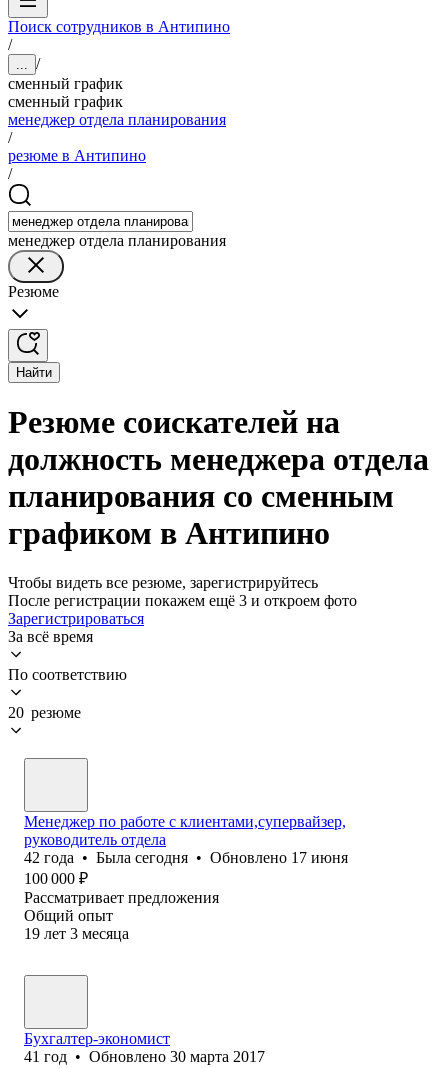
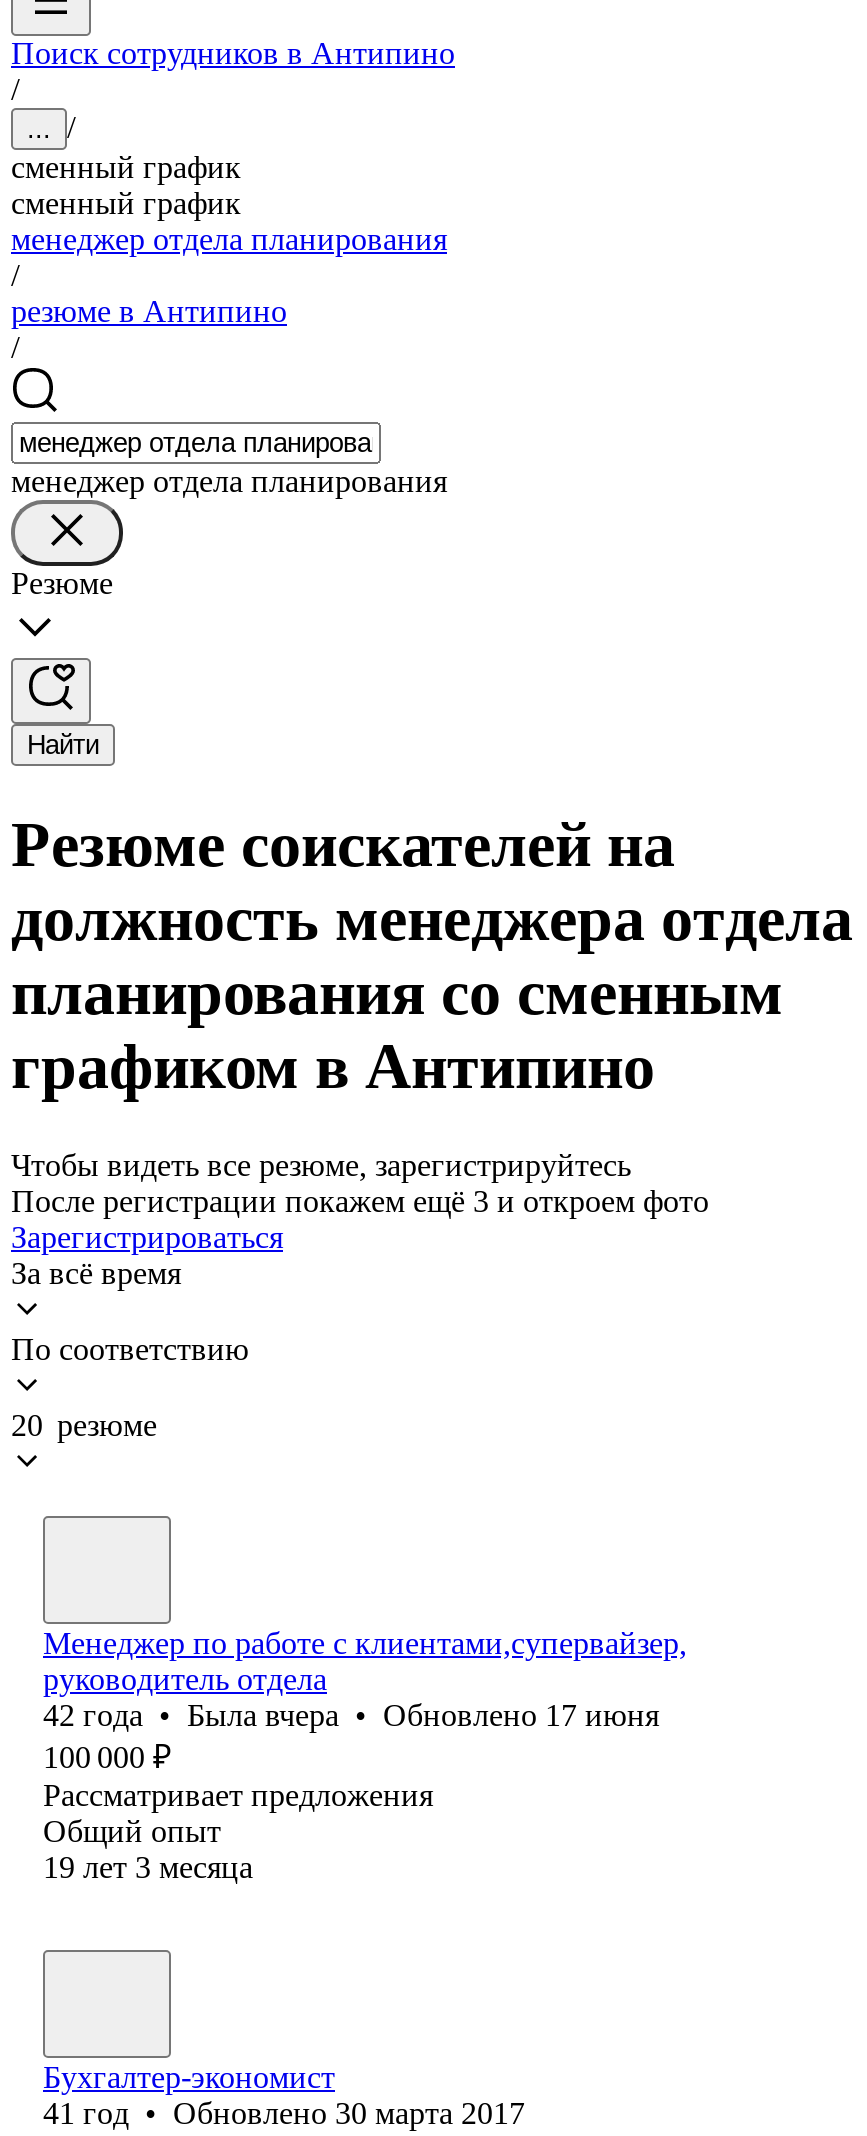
- 42 года • Была сегодня • Обновлено 17 июня
+ 42 года • Была вчера • Обновлено 17 июня
